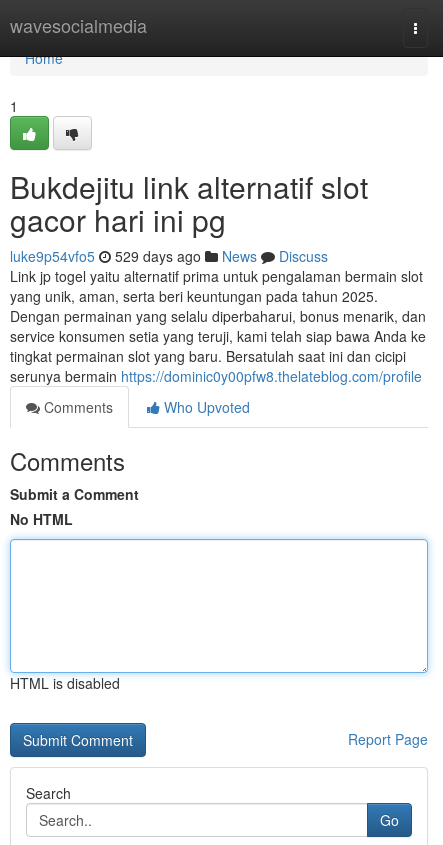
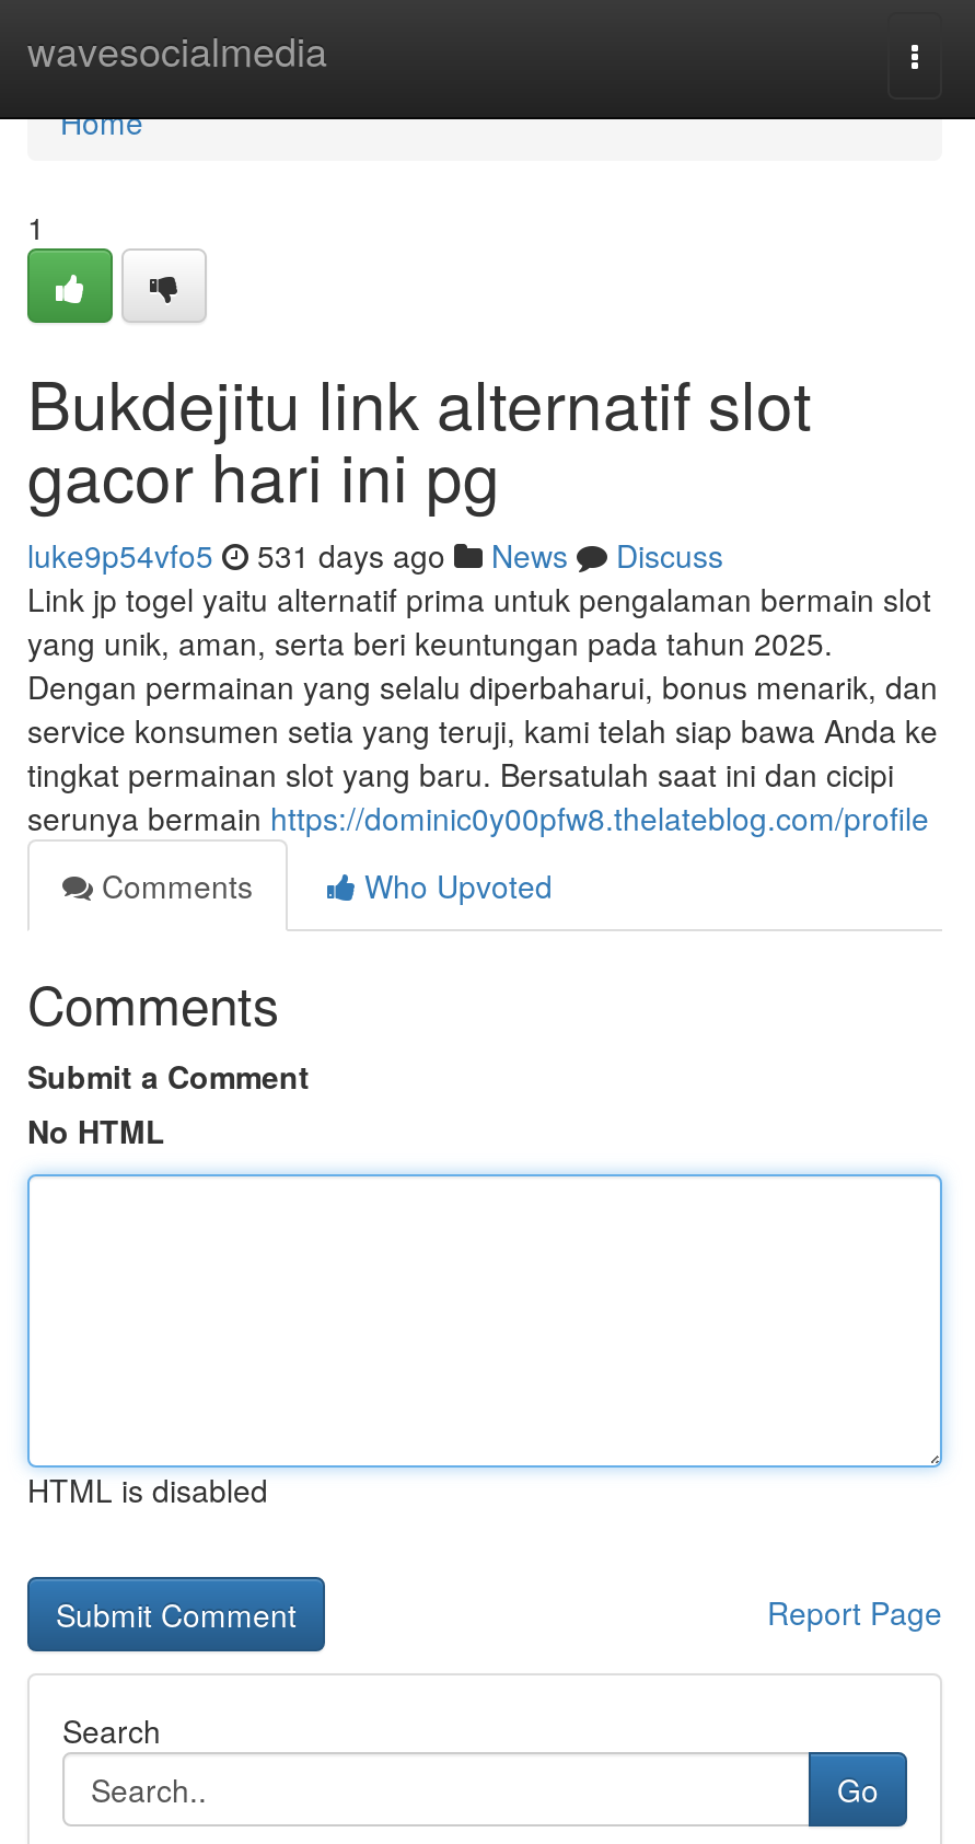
- luke9p54vfo5 529 days ago News Discuss
+ luke9p54vfo5 531 days ago News Discuss
